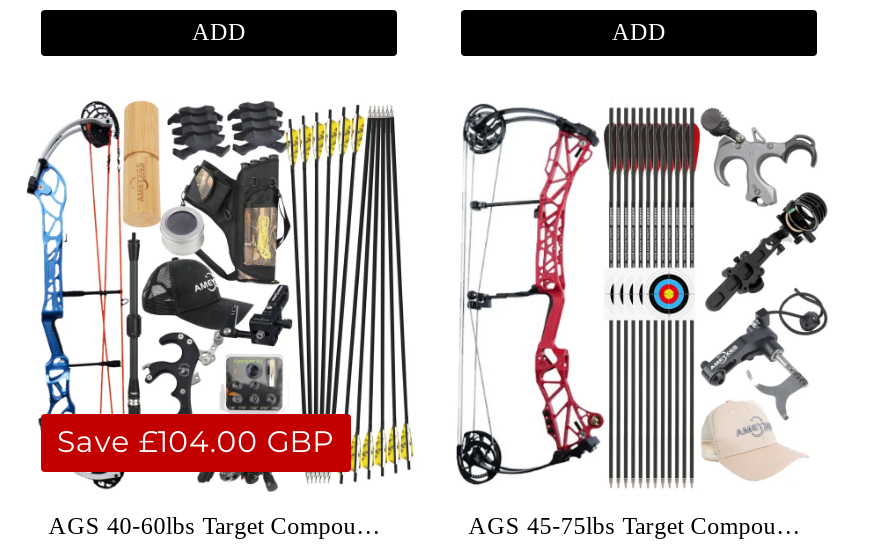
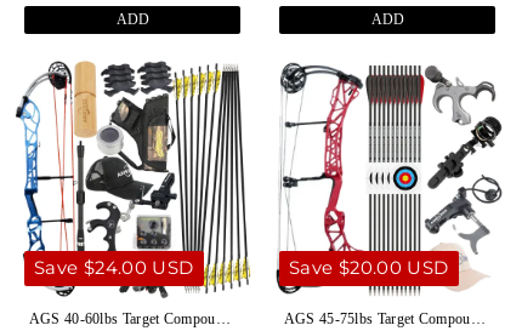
+ Save $20.00 USD

- Save £104.00 GBP
+ Save $24.00 USD
